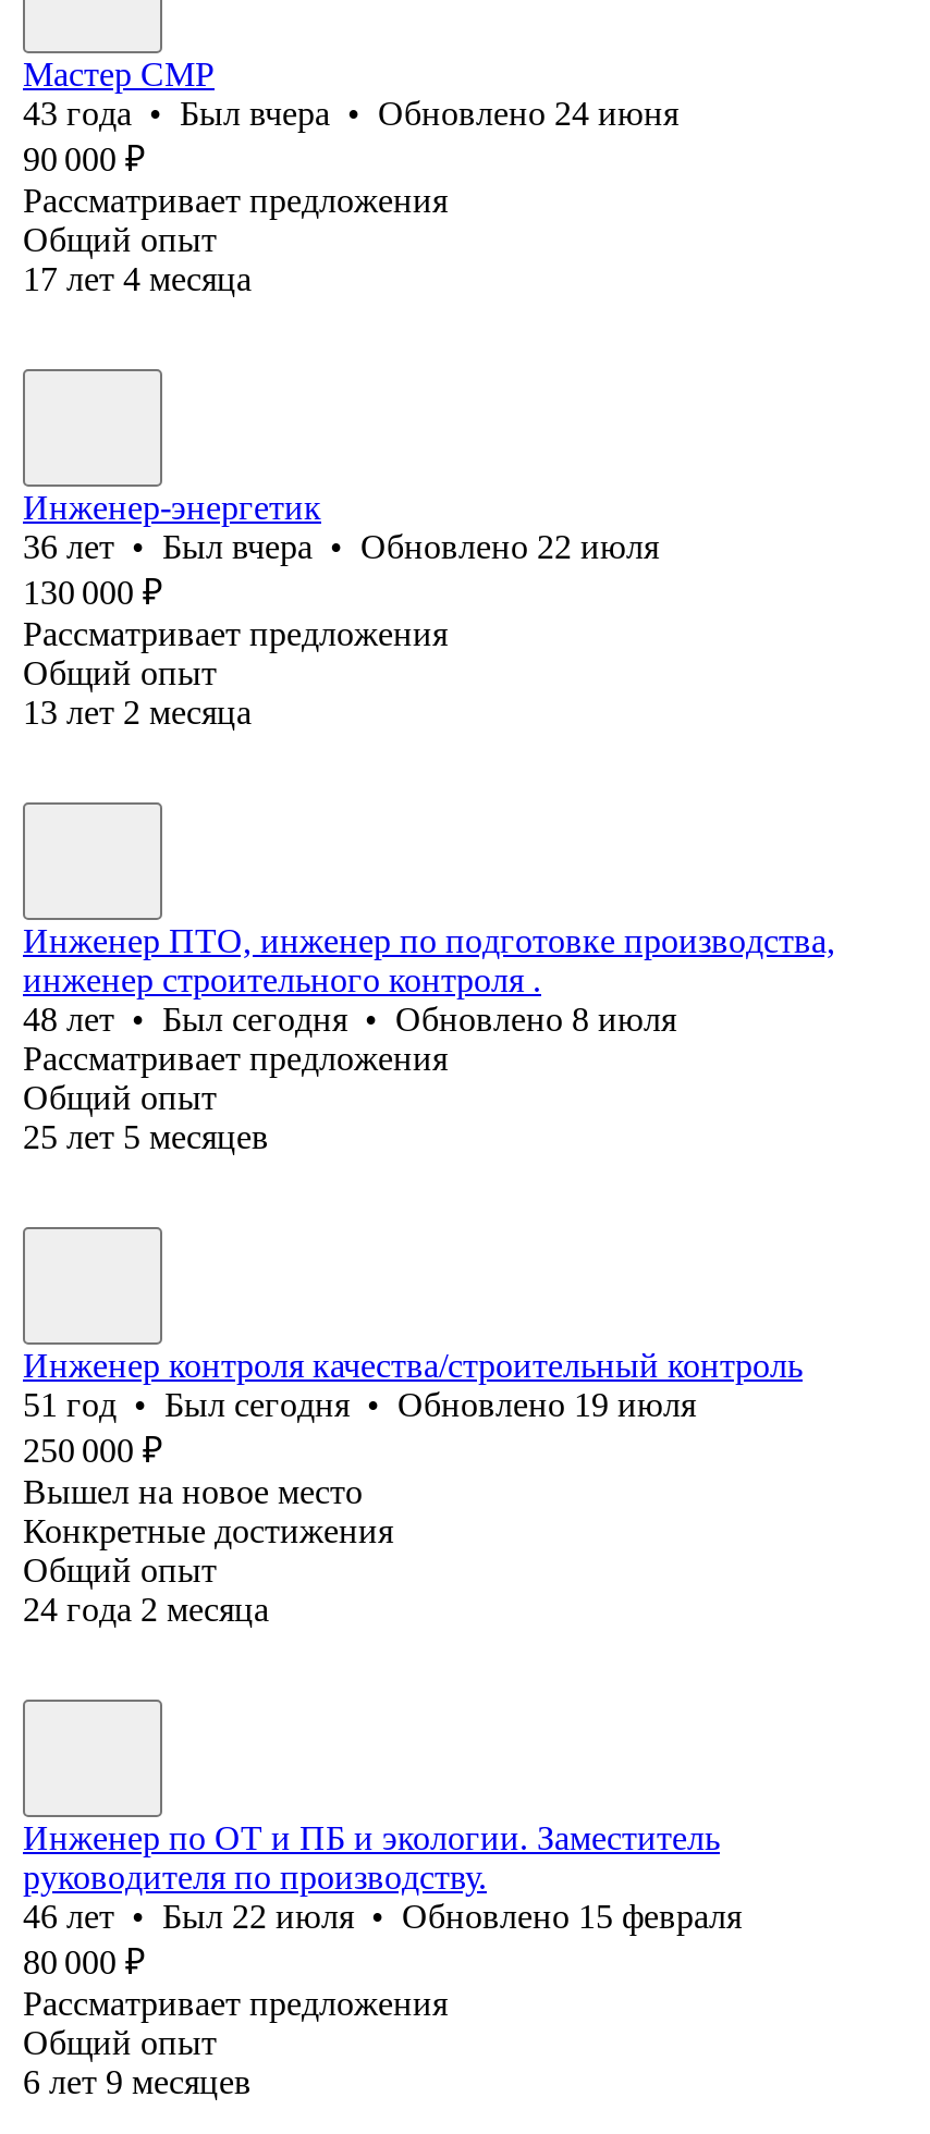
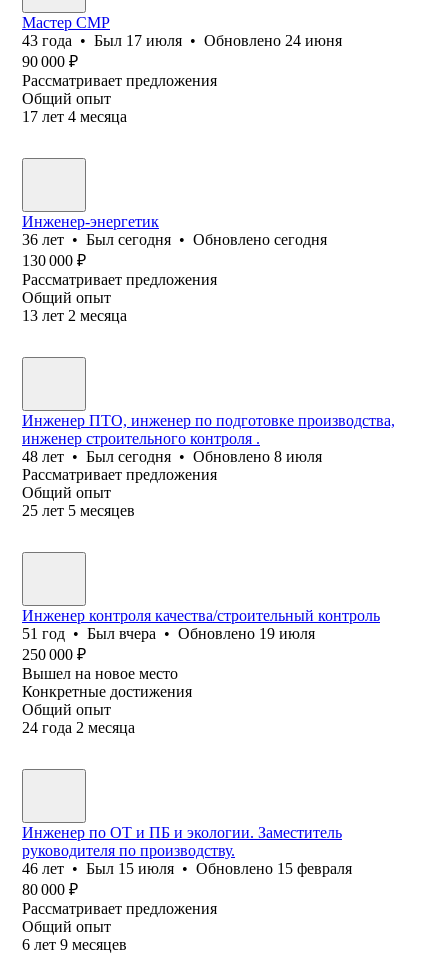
- 43 года • Был вчера • Обновлено 24 июня
+ 43 года • Был 17 июля • Обновлено 24 июня

- 36 лет • Был вчера • Обновлено 22 июля
+ 36 лет • Был сегодня • Обновлено сегодня

- 51 год • Был сегодня • Обновлено 19 июля
+ 51 год • Был вчера • Обновлено 19 июля

- 46 лет • Был 22 июля • Обновлено 15 февраля
+ 46 лет • Был 15 июля • Обновлено 15 февраля
